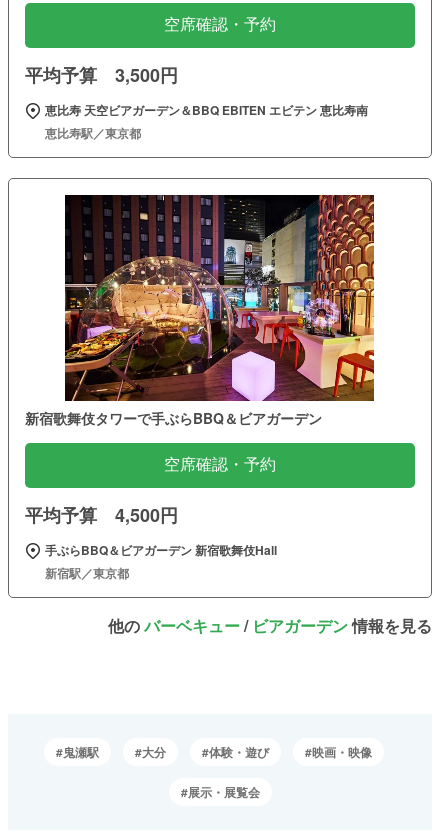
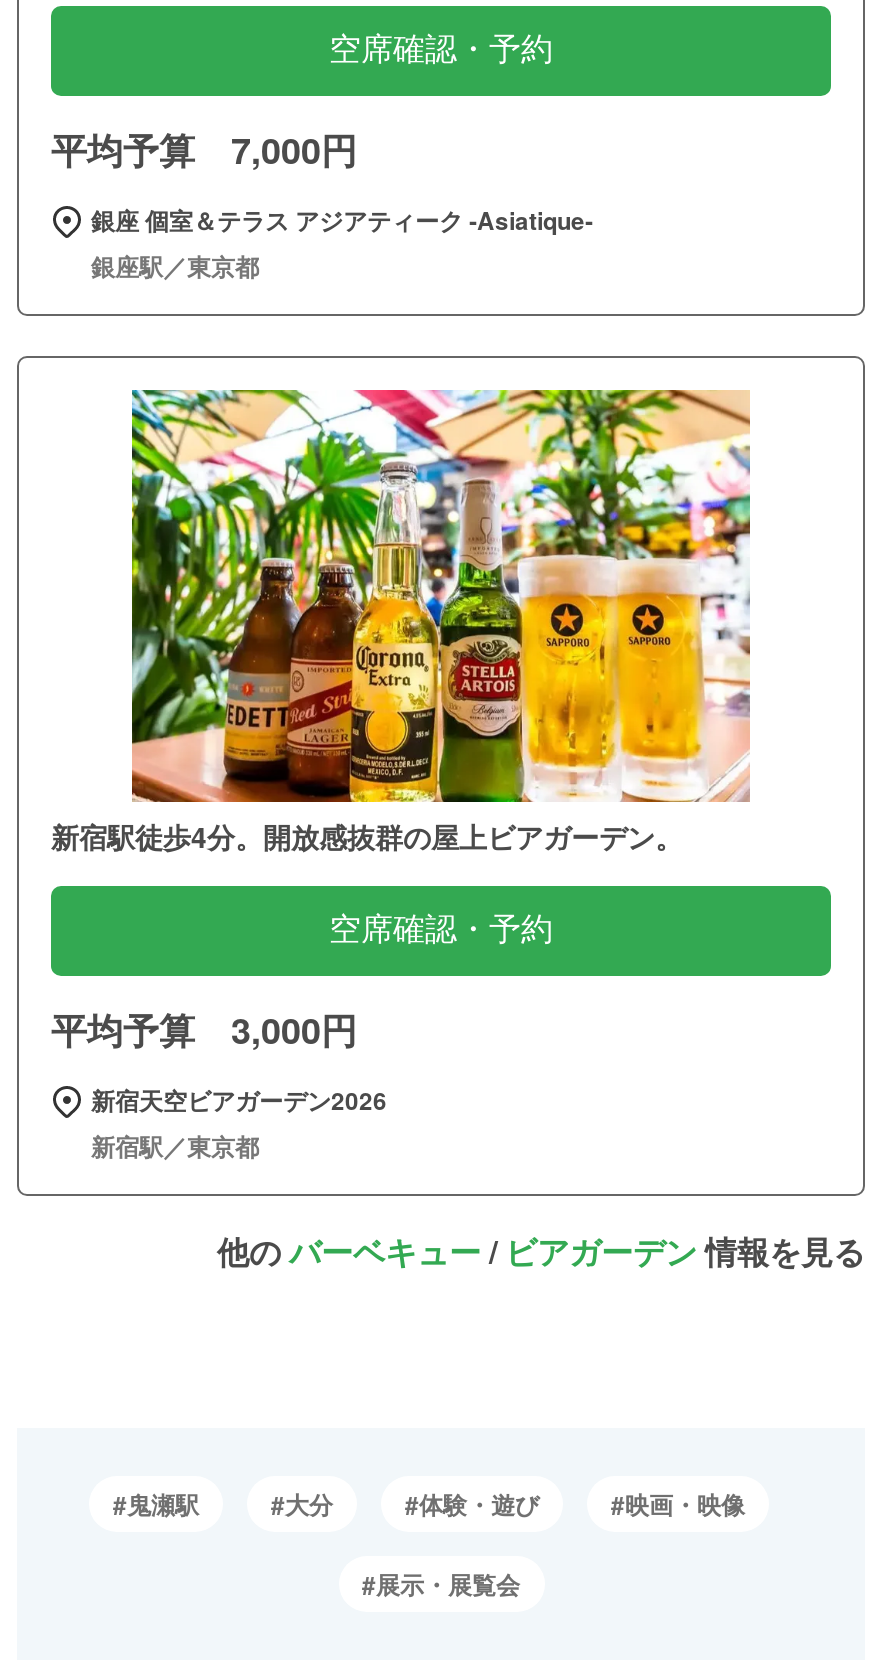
- 平均予算 3,500円
+ 平均予算 7,000円

- 恵比寿 天空ビアガーデン＆BBQ EBITEN エビテン 恵比寿南
- 恵比寿駅／東京都
+ 銀座 個室＆テラス アジアティーク ‐Asiatique‐
+ 銀座駅／東京都

- [image]
- 新宿歌舞伎タワーで手ぶらBBQ＆ビアガーデン
+ [image]
+ 新宿駅徒歩4分。開放感抜群の屋上ビアガーデン。

- 平均予算 4,500円
+ 平均予算 3,000円

- 手ぶらBBQ＆ビアガーデン 新宿歌舞伎Hall
+ 新宿天空ビアガーデン2026
